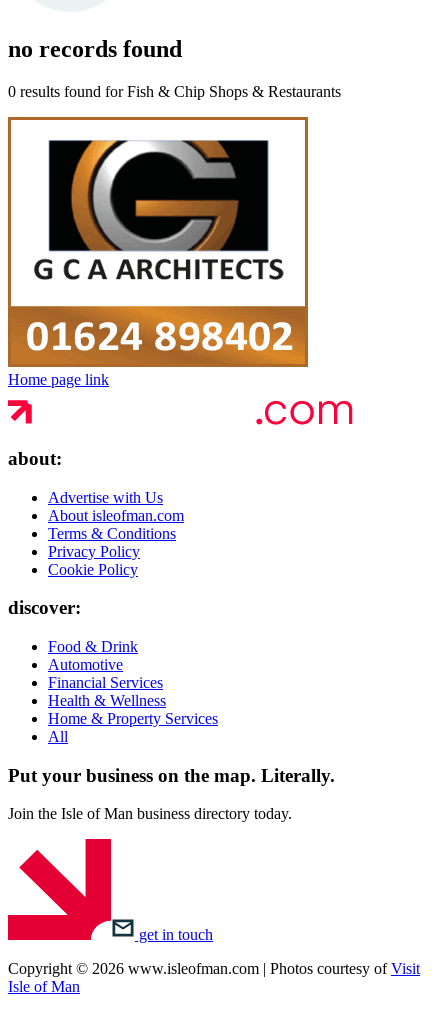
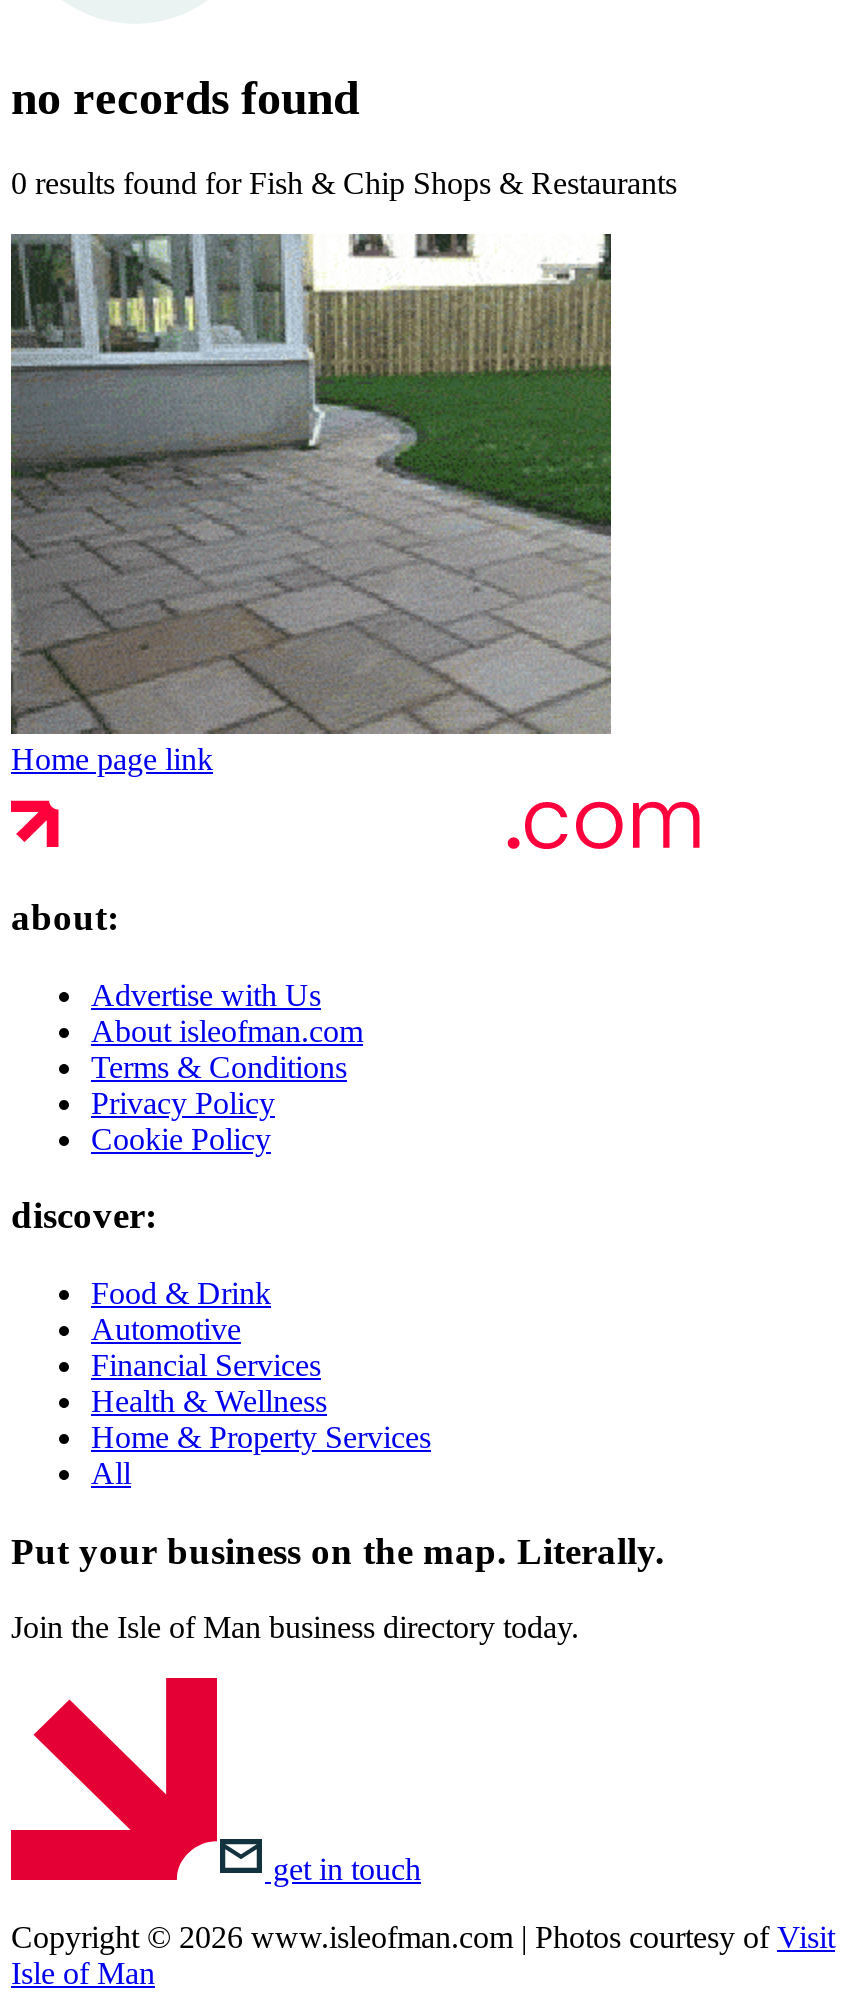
- [image]
+ [image]
